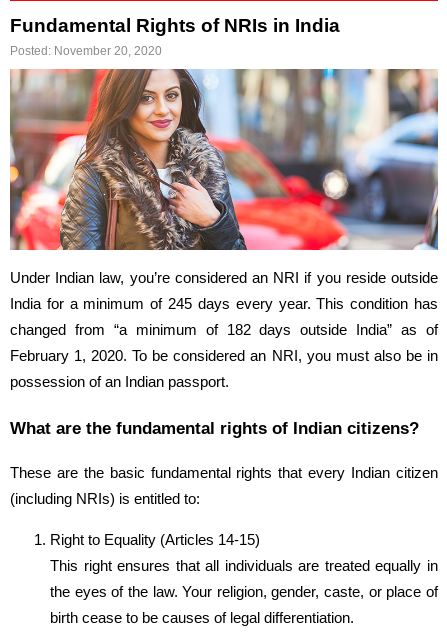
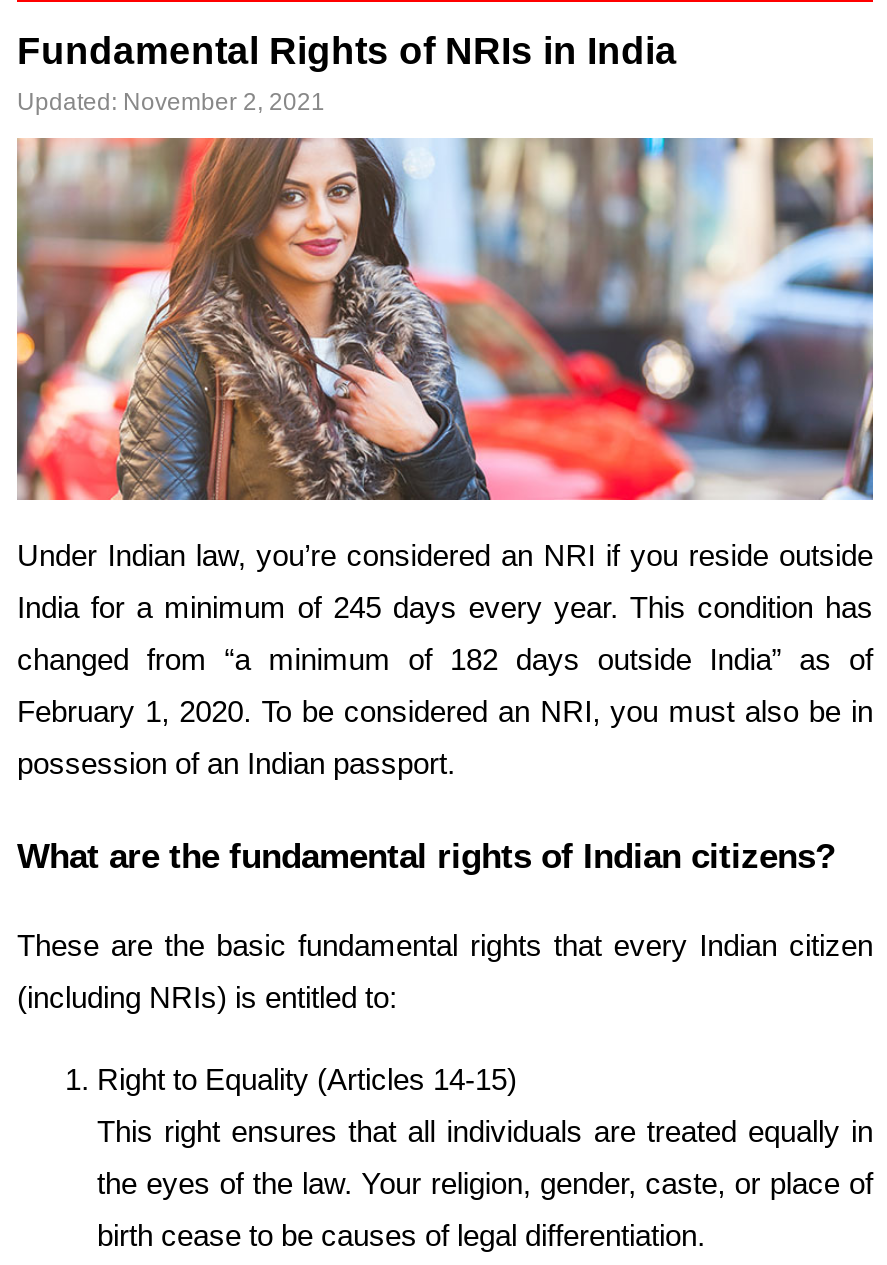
- Posted: November 20, 2020
+ Updated: November 2, 2021
